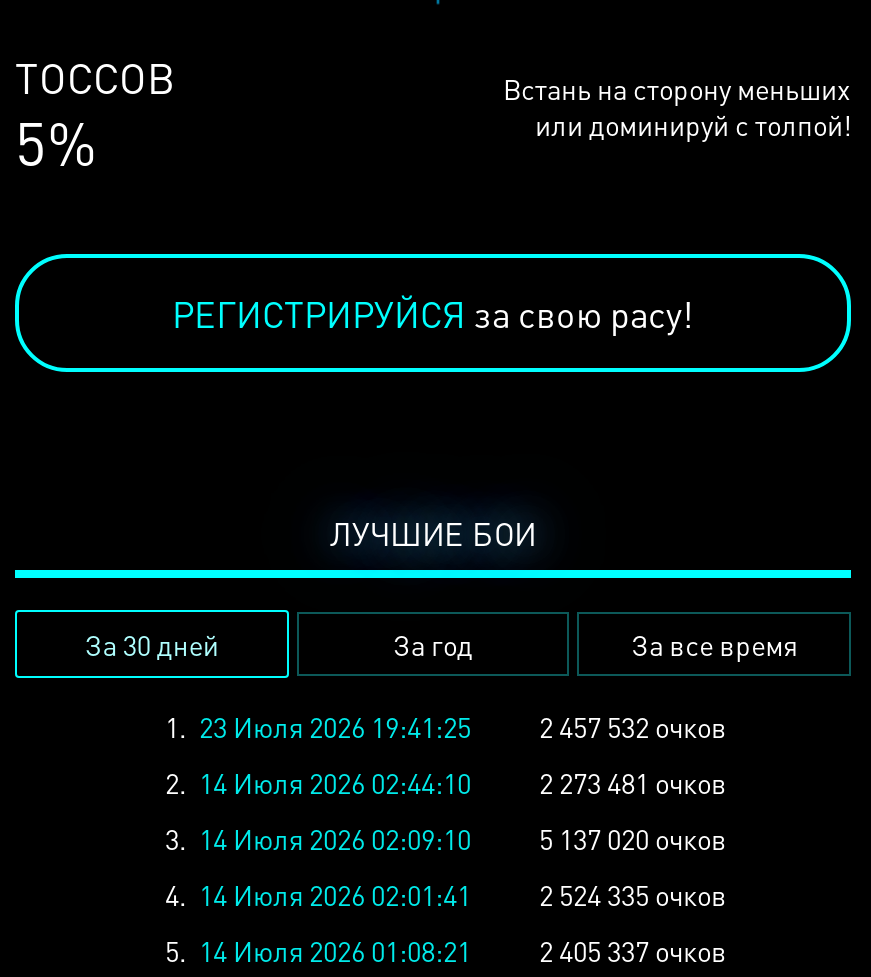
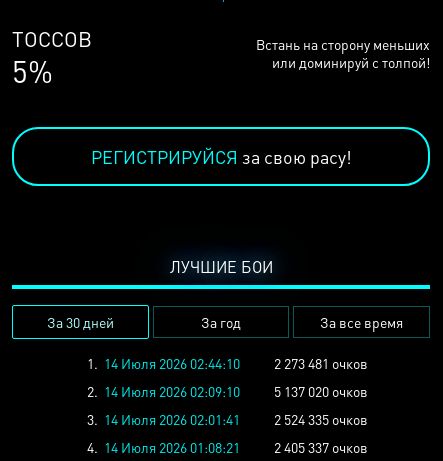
- 1. 23 Июля 2026 19:41:25
- 2 457 532 очков
- 2. 14 Июля 2026 02:44:10
+ 1. 14 Июля 2026 02:44:10

- 3. 14 Июля 2026 02:09:10 5 137 020 очков
+ 2. 14 Июля 2026 02:09:10 5 137 020 очков

- 4. 14 Июля 2026 02:01:41 2 524 335 очков
+ 3. 14 Июля 2026 02:01:41 2 524 335 очков

- 5. 14 Июля 2026 01:08:21 2 405 337 очков
+ 4. 14 Июля 2026 01:08:21 2 405 337 очков
